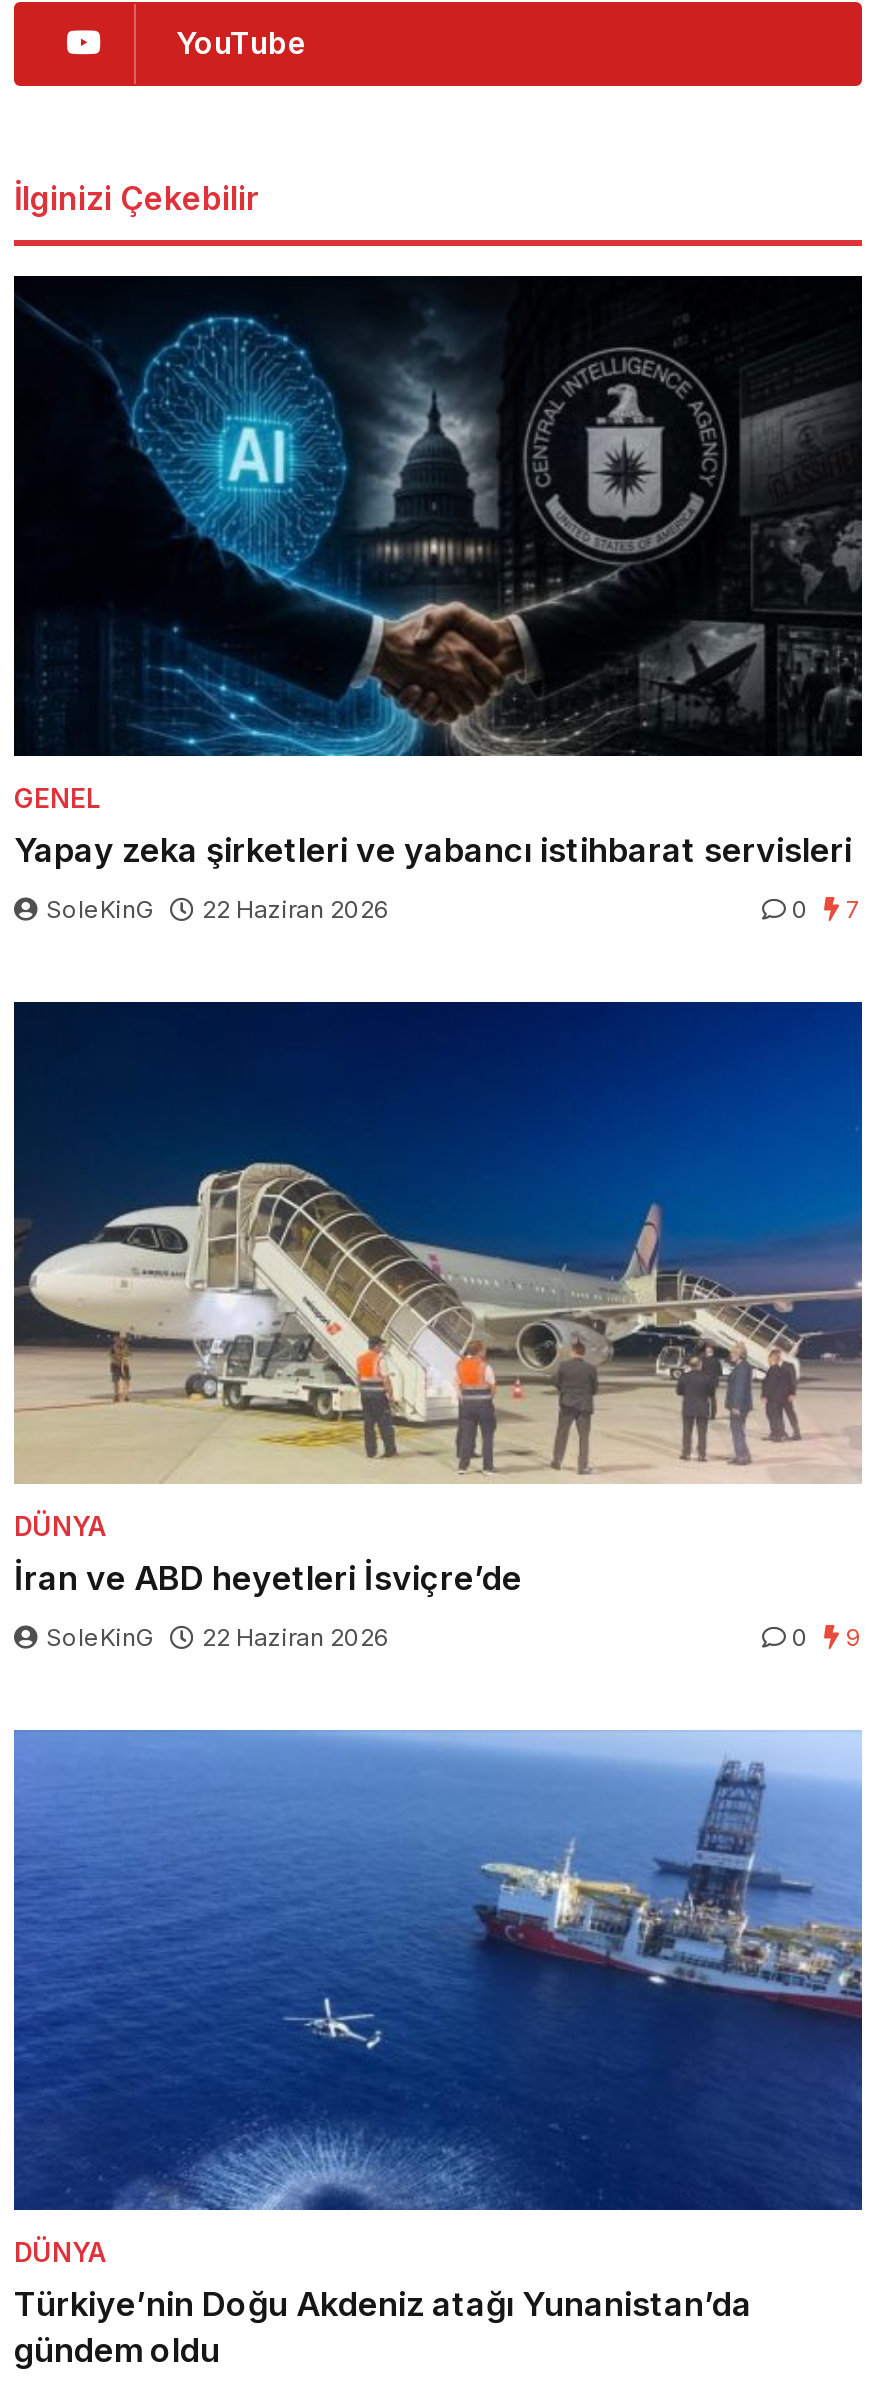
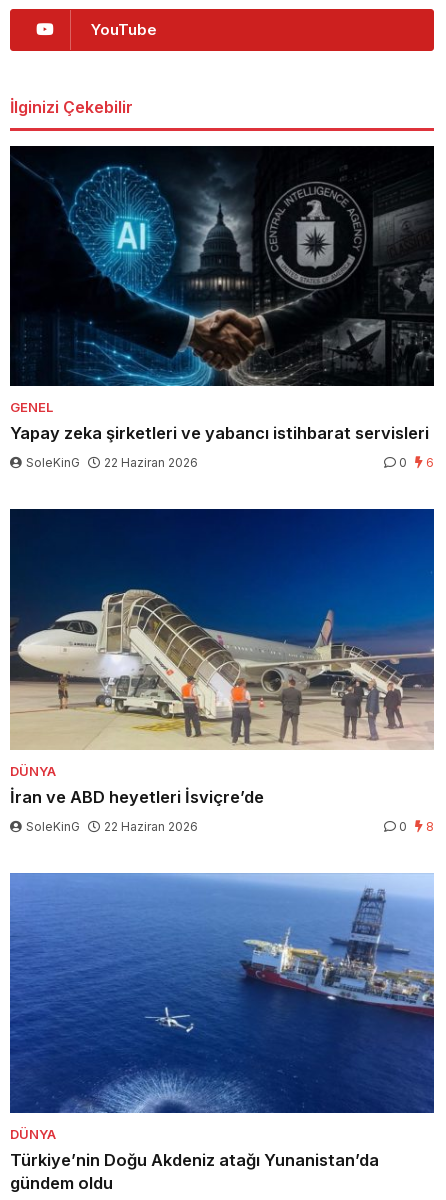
- 0 7
+ 0 6

- 0 9
+ 0 8
